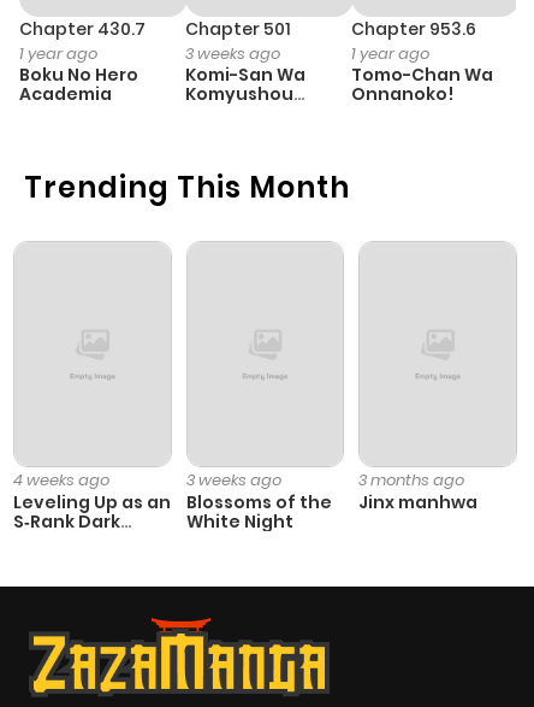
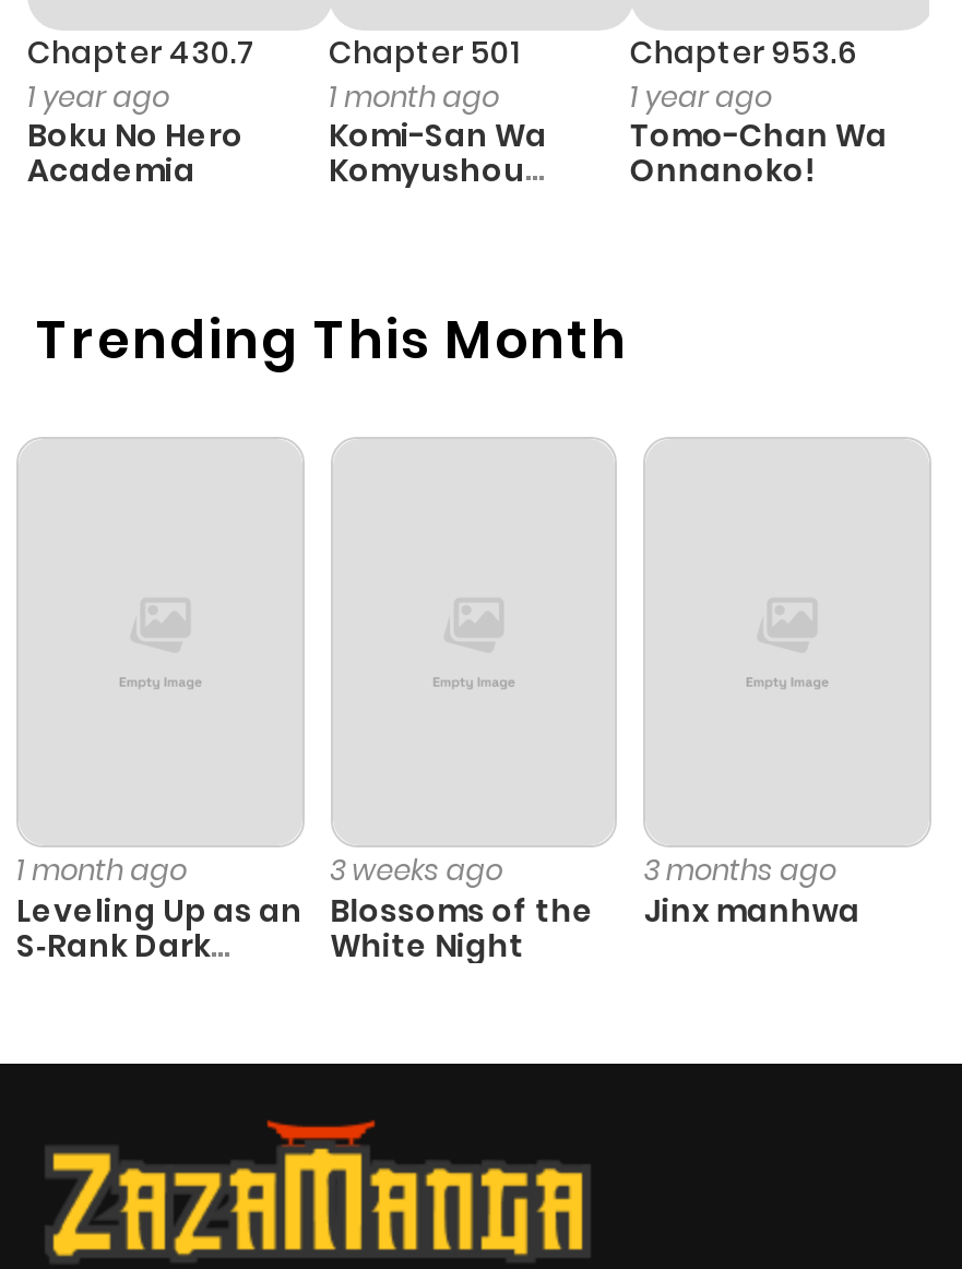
- 3 weeks ago
+ 1 month ago

- 4 weeks ago
+ 1 month ago
